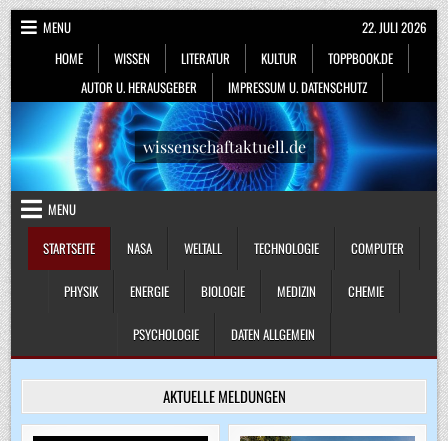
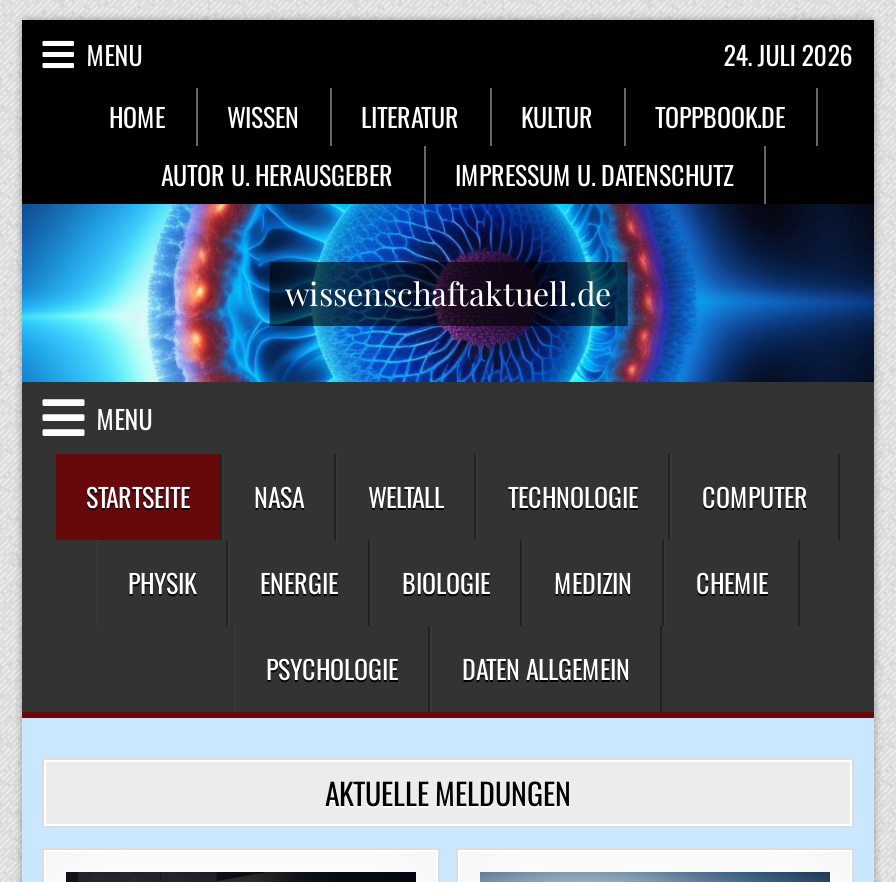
- 22. JULI 2026
+ 24. JULI 2026
